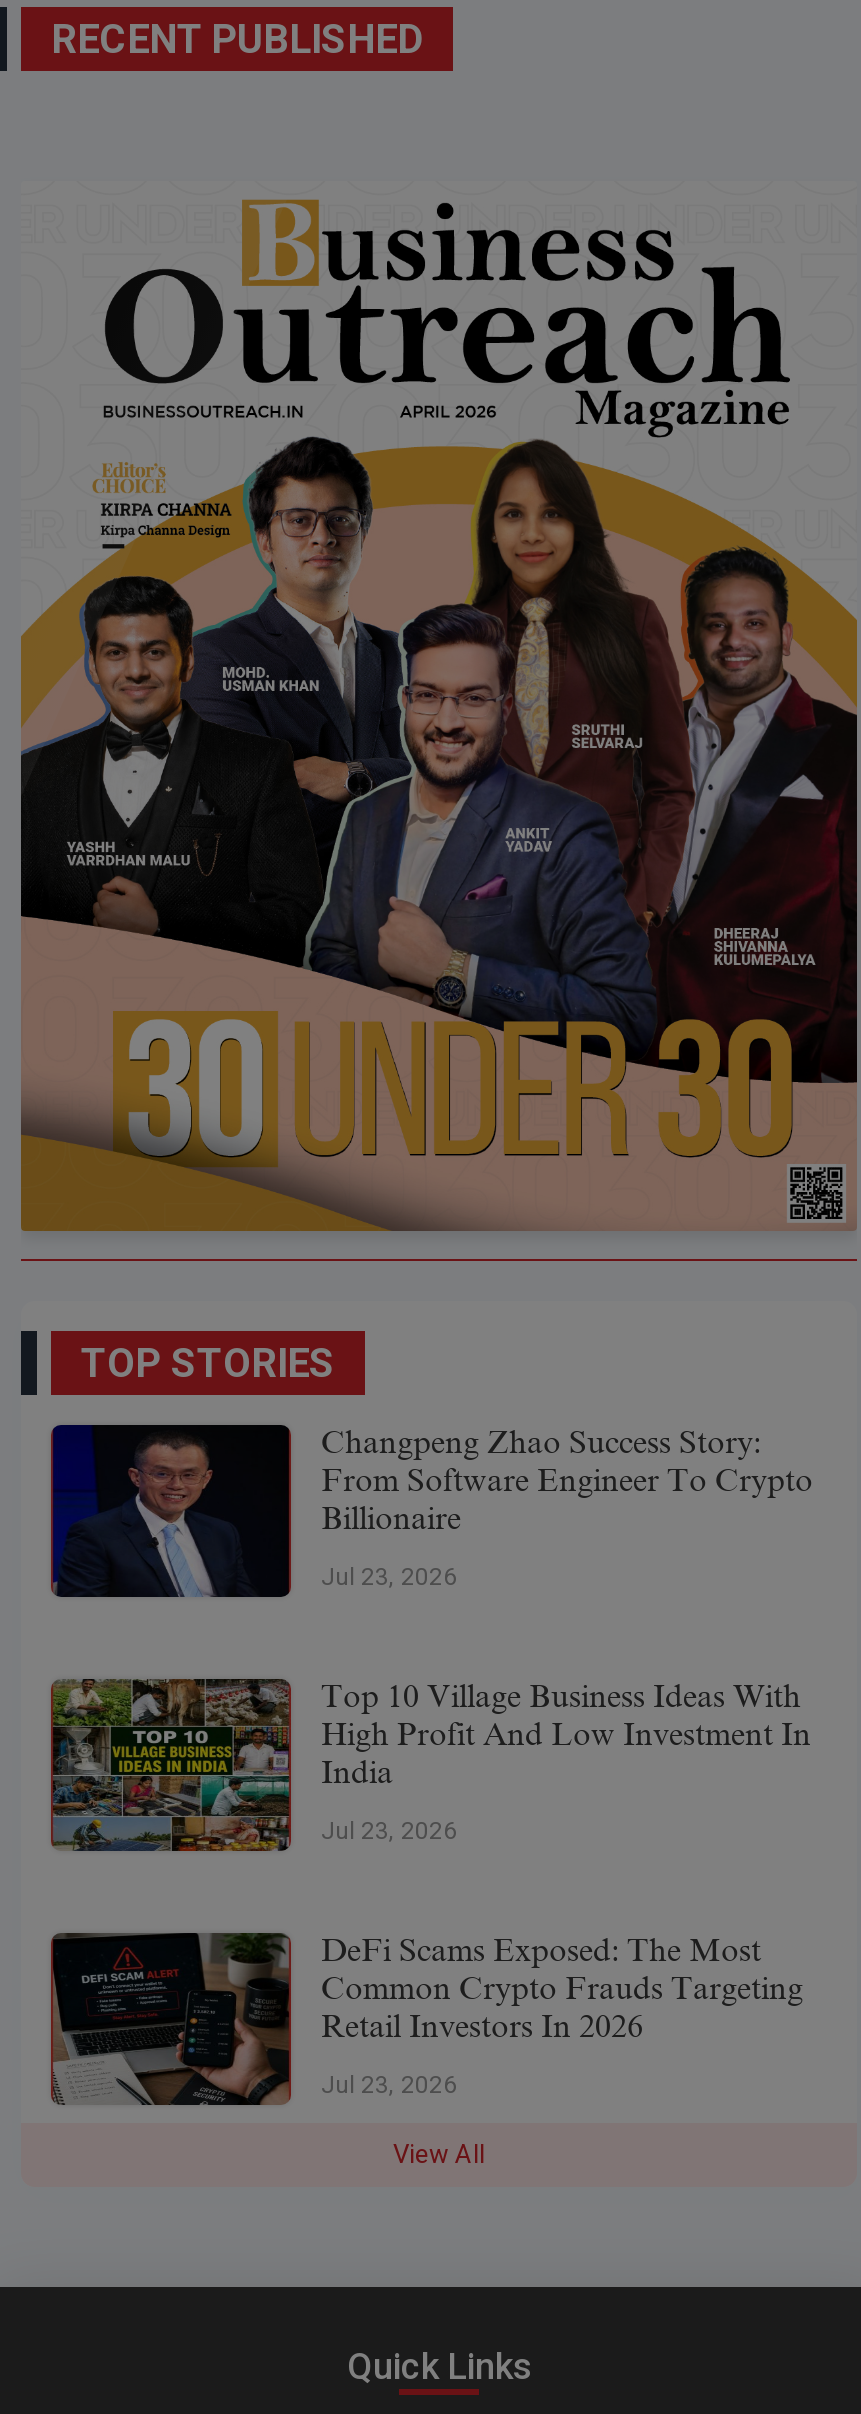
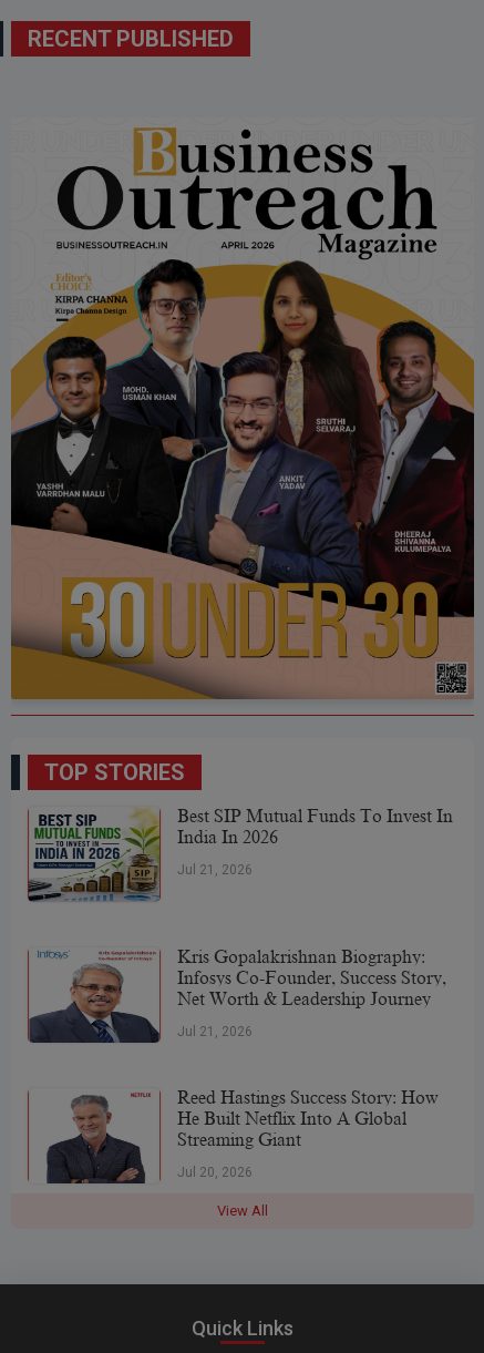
- [image]
- Changpeng Zhao Success Story:
- From Software Engineer To Crypto
- Billionaire
+ [image]
+ Best SIP Mutual Funds To Invest In
+ India In 2026

- Jul 23, 2026
+ Jul 21, 2026

- [image]
- Top 10 Village Business Ideas With
- High Profit And Low Investment In
- India
+ [image]
+ Kris Gopalakrishnan Biography:
+ Infosys Co-Founder, Success Story,
+ Net Worth & Leadership Journey

- Jul 23, 2026
+ Jul 21, 2026

- [image]
- DeFi Scams Exposed: The Most
- Common Crypto Frauds Targeting
- Retail Investors In 2026
+ [image]
+ Reed Hastings Success Story: How
+ He Built Netflix Into A Global
+ Streaming Giant

- Jul 23, 2026
+ Jul 20, 2026
